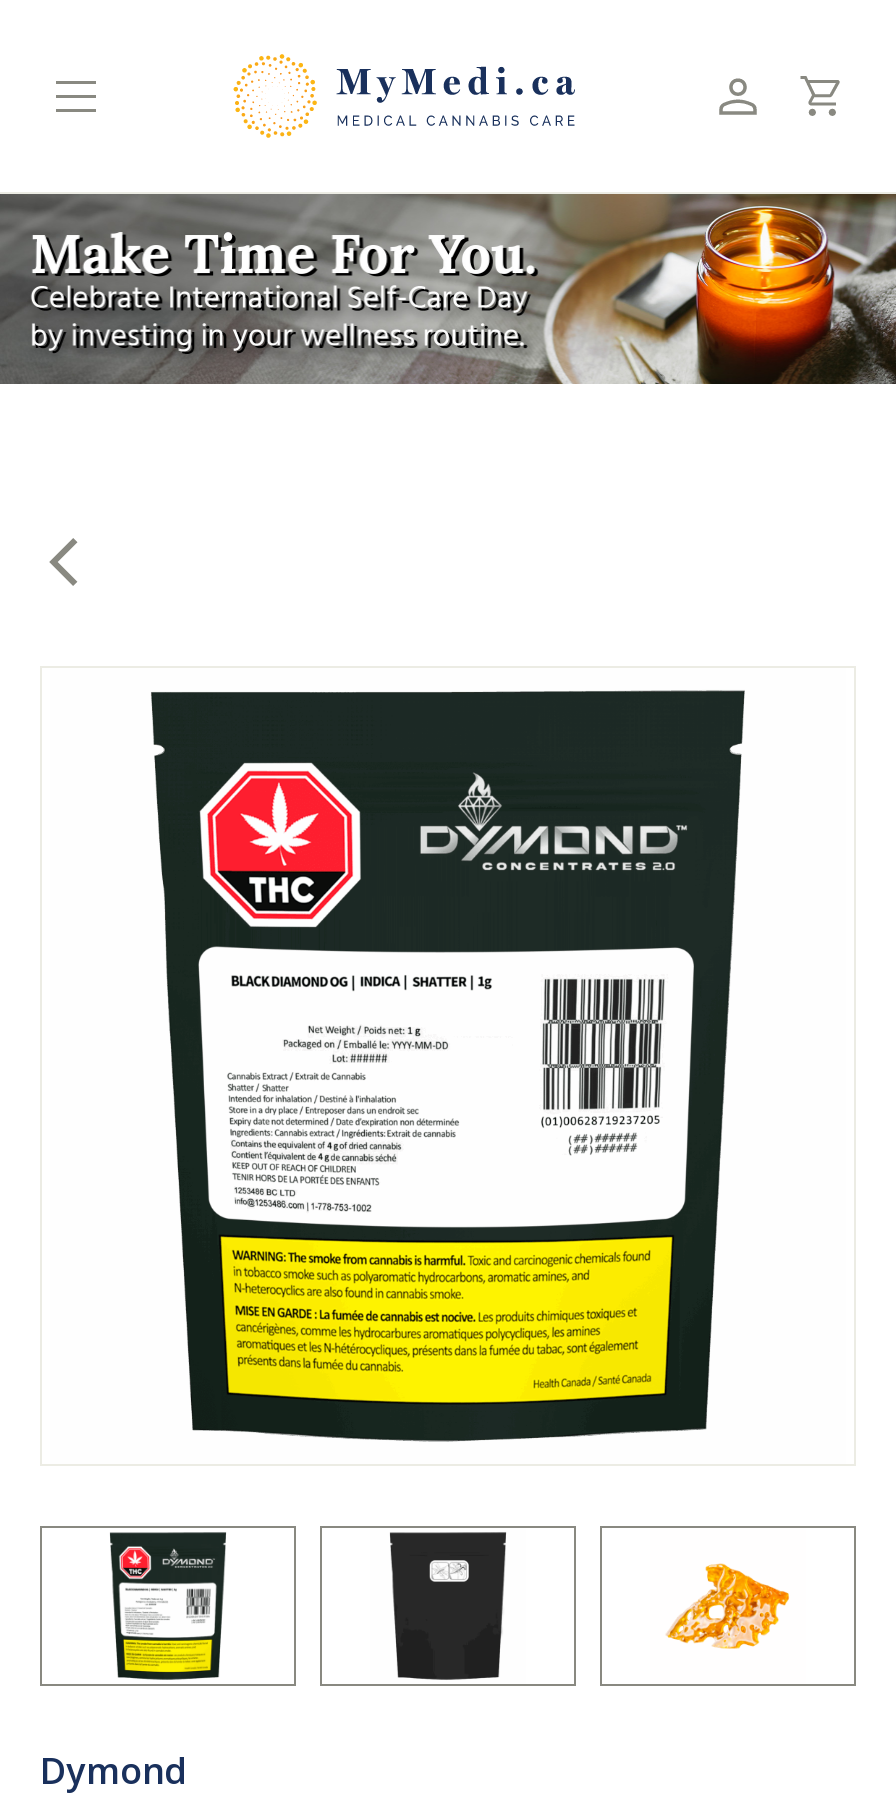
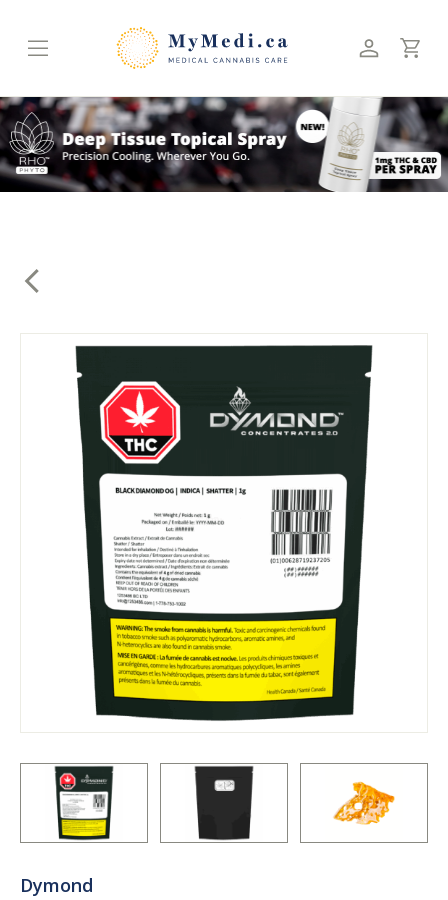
- [image]
+ [image]
